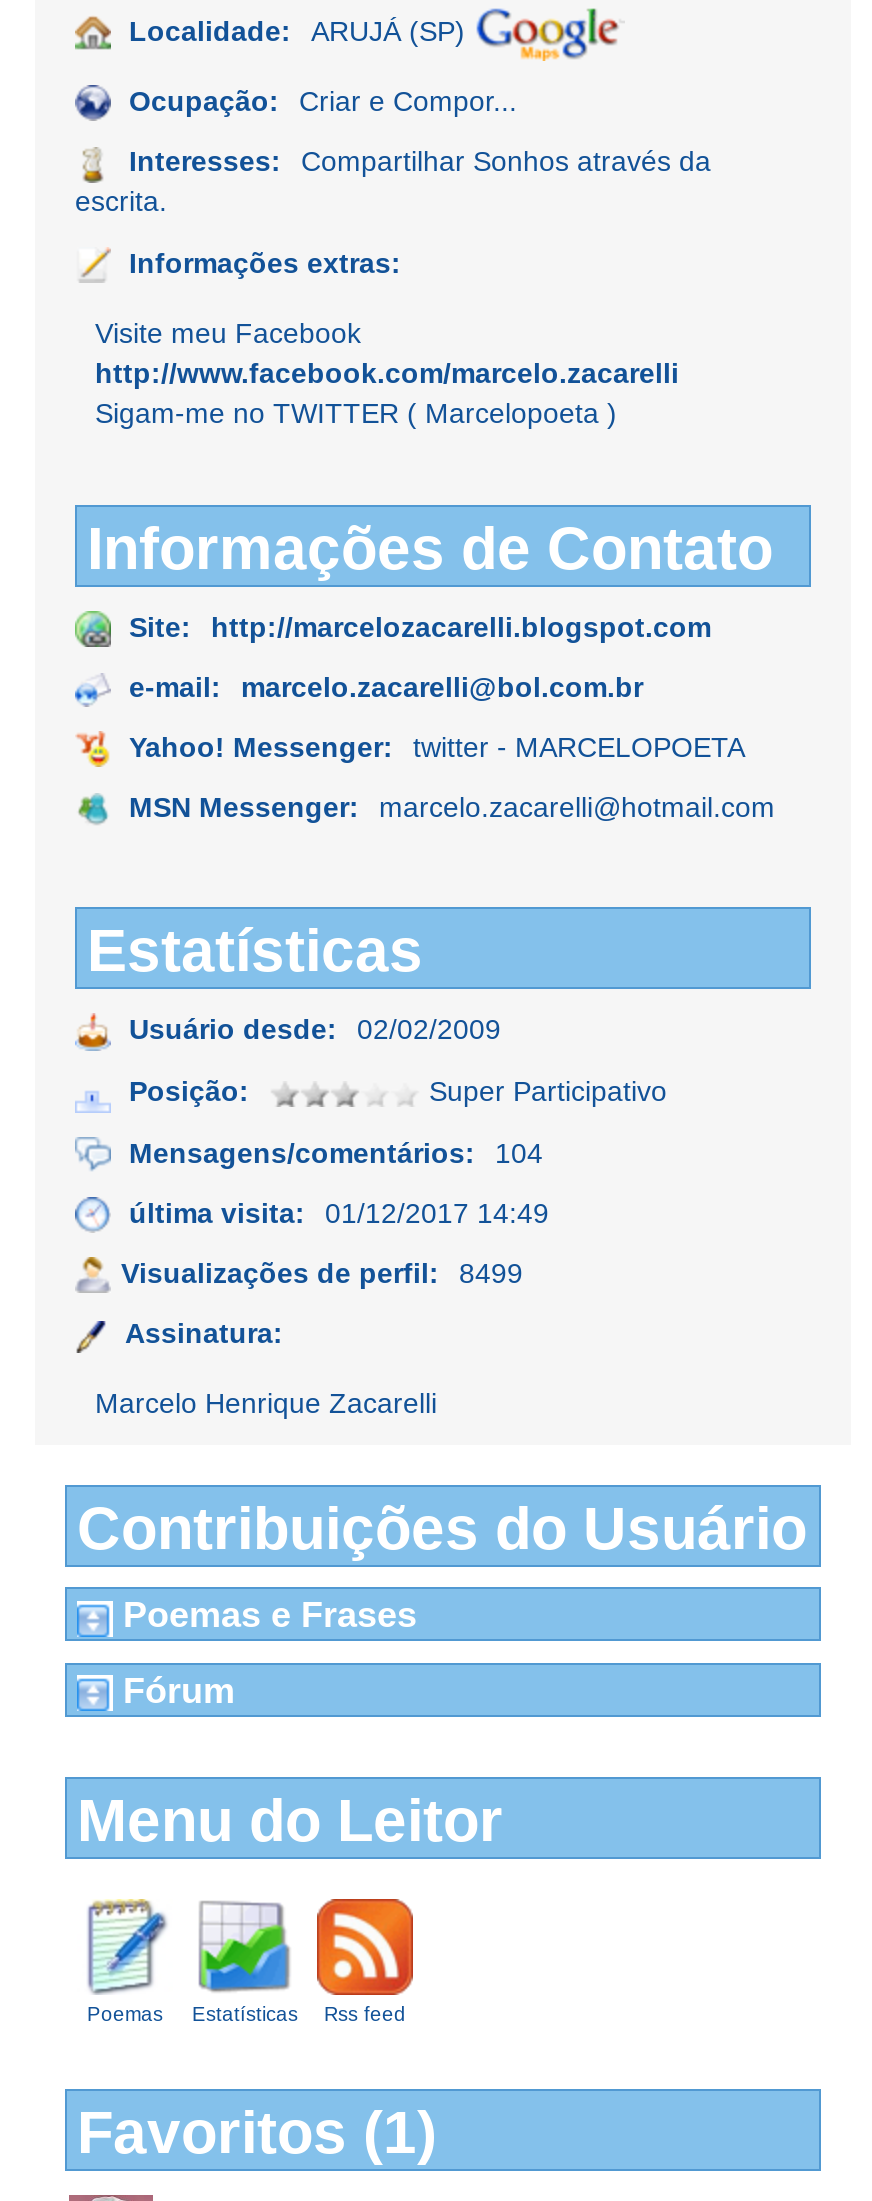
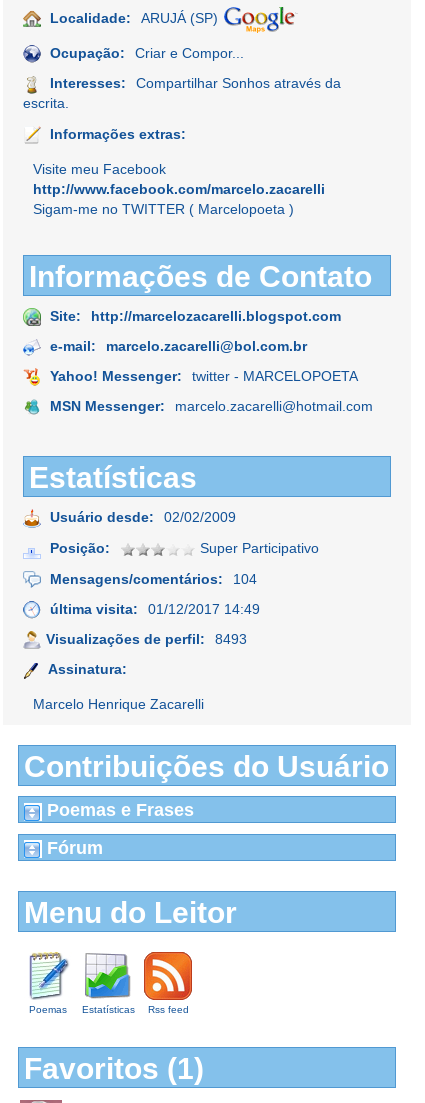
- Visualizações de perfil: 8499
+ Visualizações de perfil: 8493
